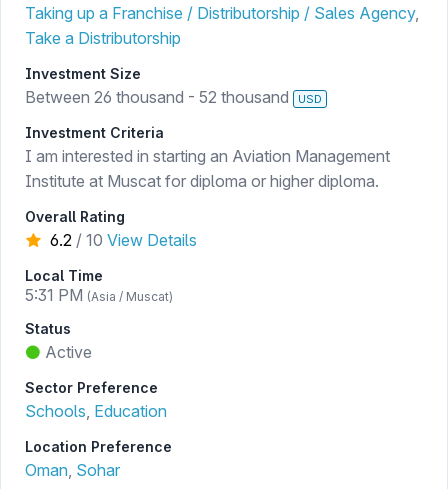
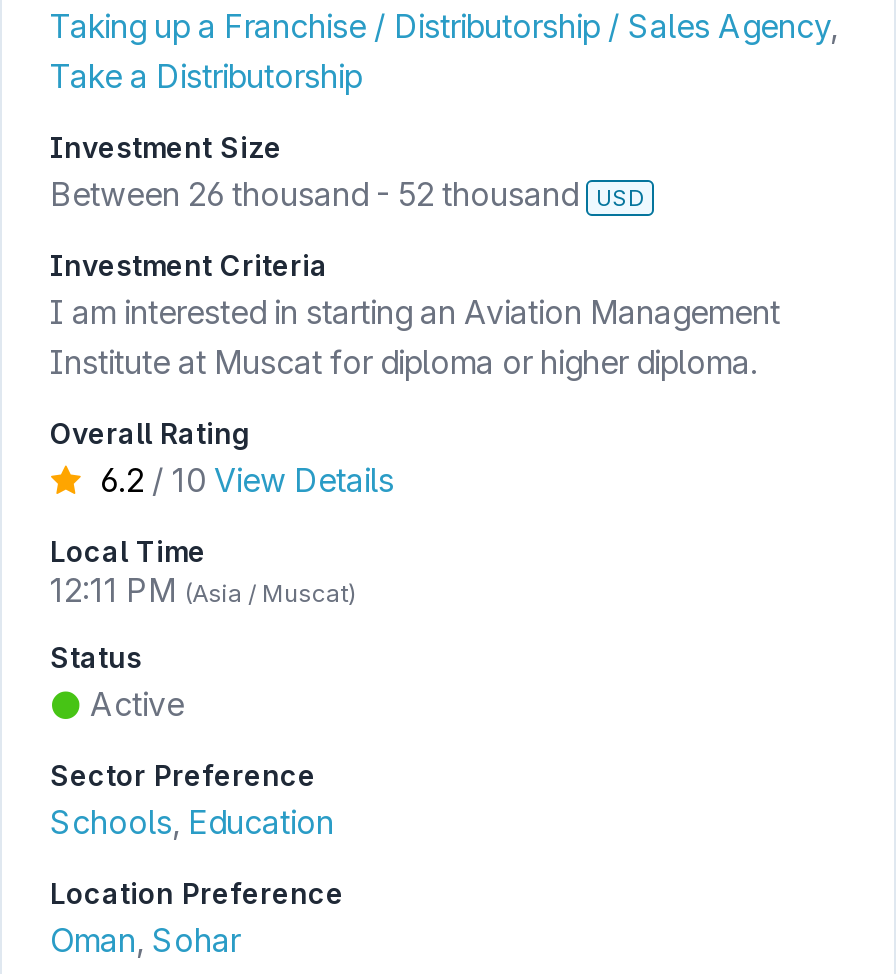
- 5:31 PM (Asia / Muscat)
+ 12:11 PM (Asia / Muscat)
